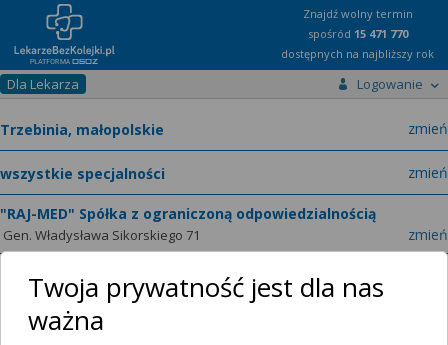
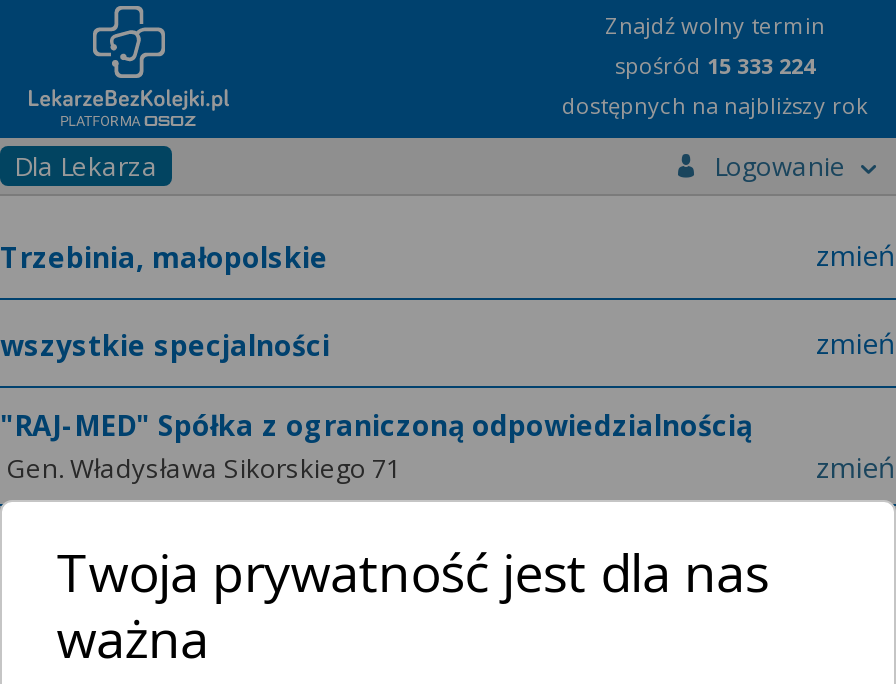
- spośród 15 471 770
+ spośród 15 333 224
